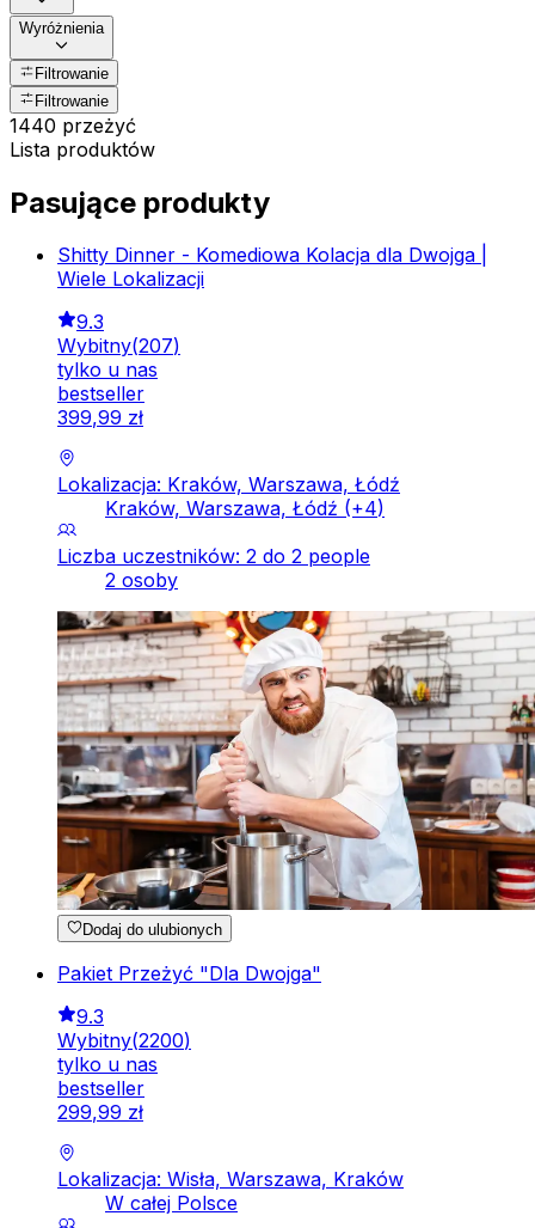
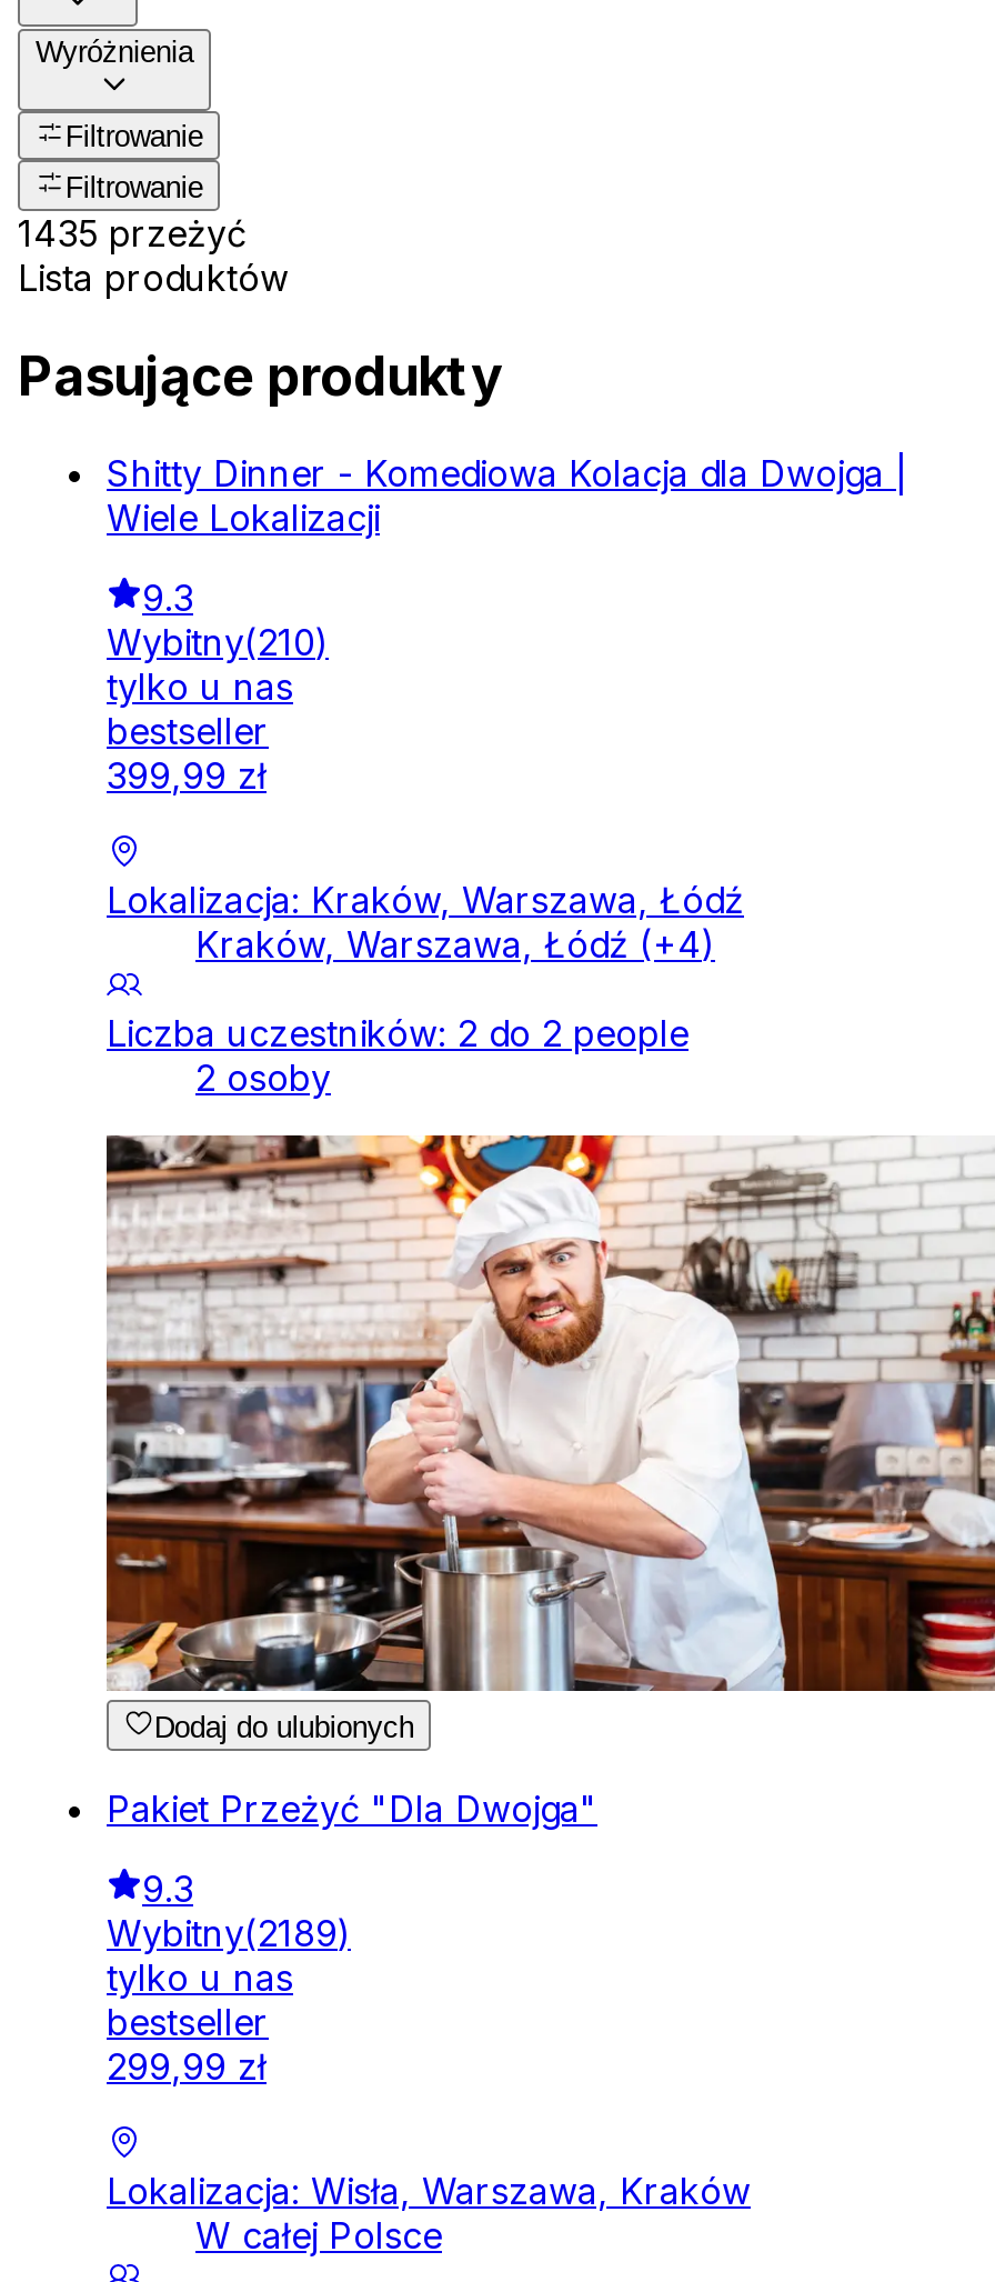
- 1440 przeżyć
+ 1435 przeżyć

- Wybitny(207)
+ Wybitny(210)

- Wybitny(2200)
+ Wybitny(2189)
